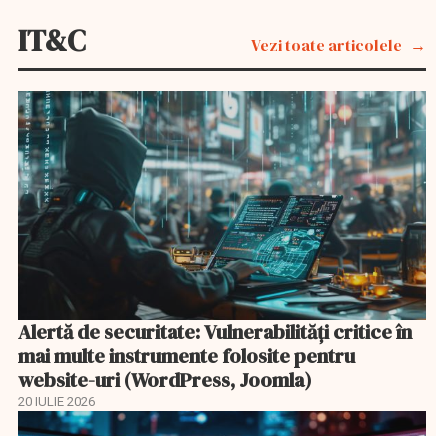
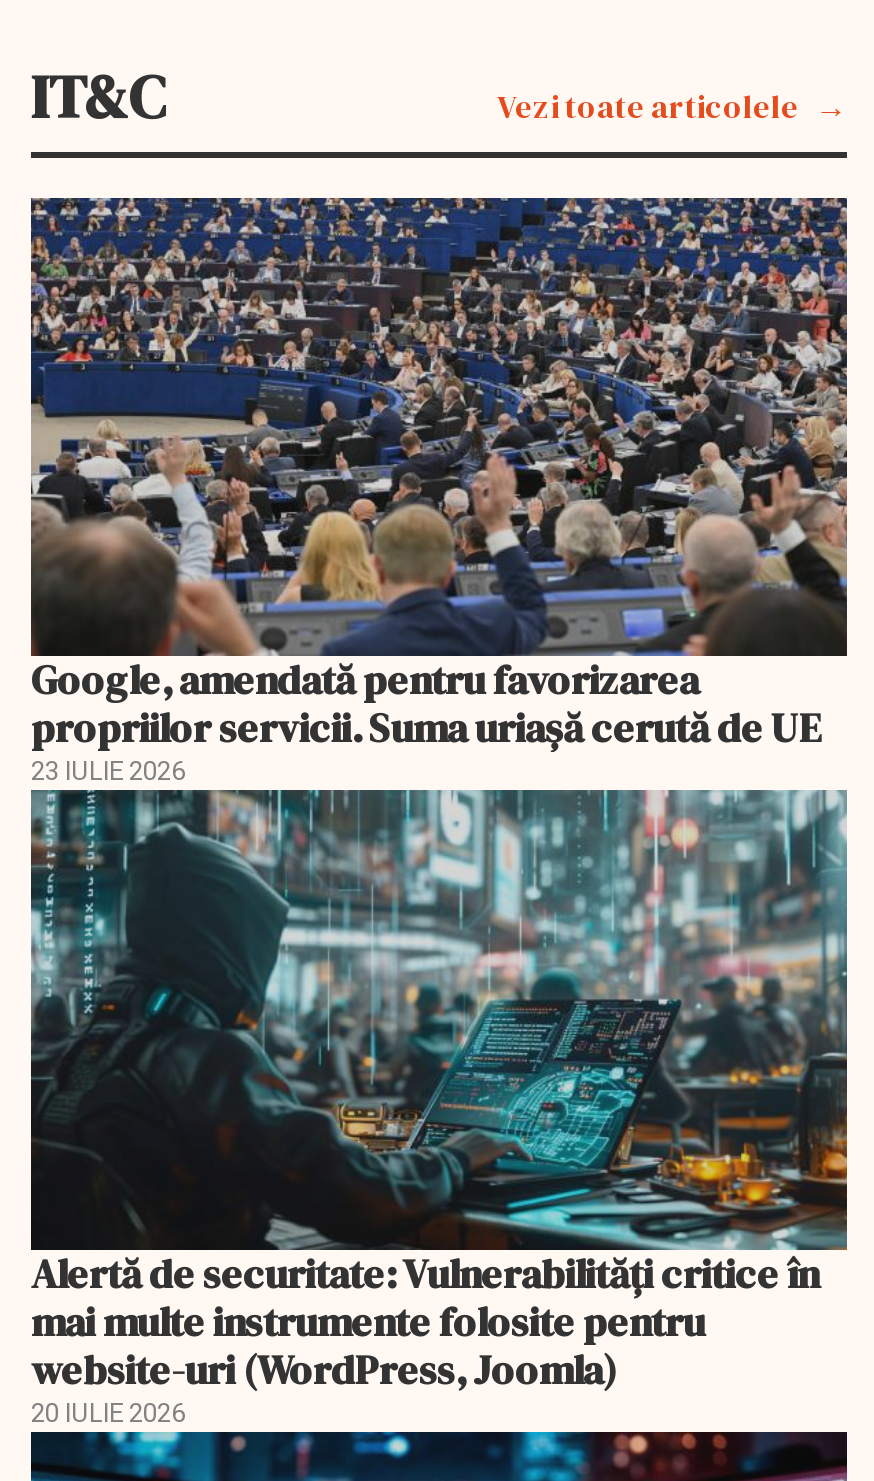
+ [image]
+ Google, amendată pentru favorizarea
+ propriilor servicii. Suma uriașă cerută de UE
+ 23 IULIE 2026
